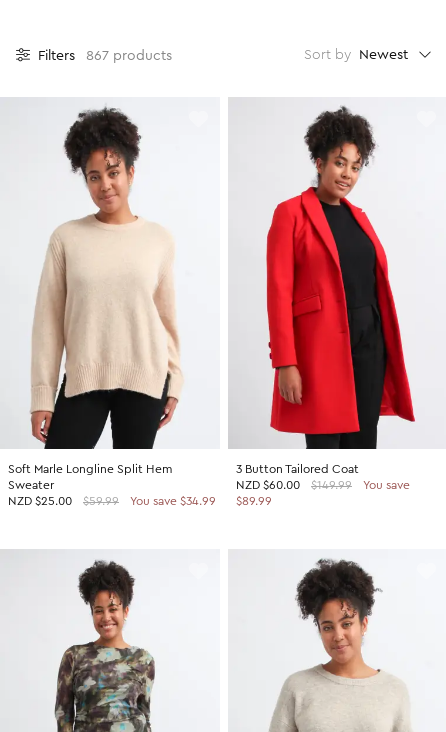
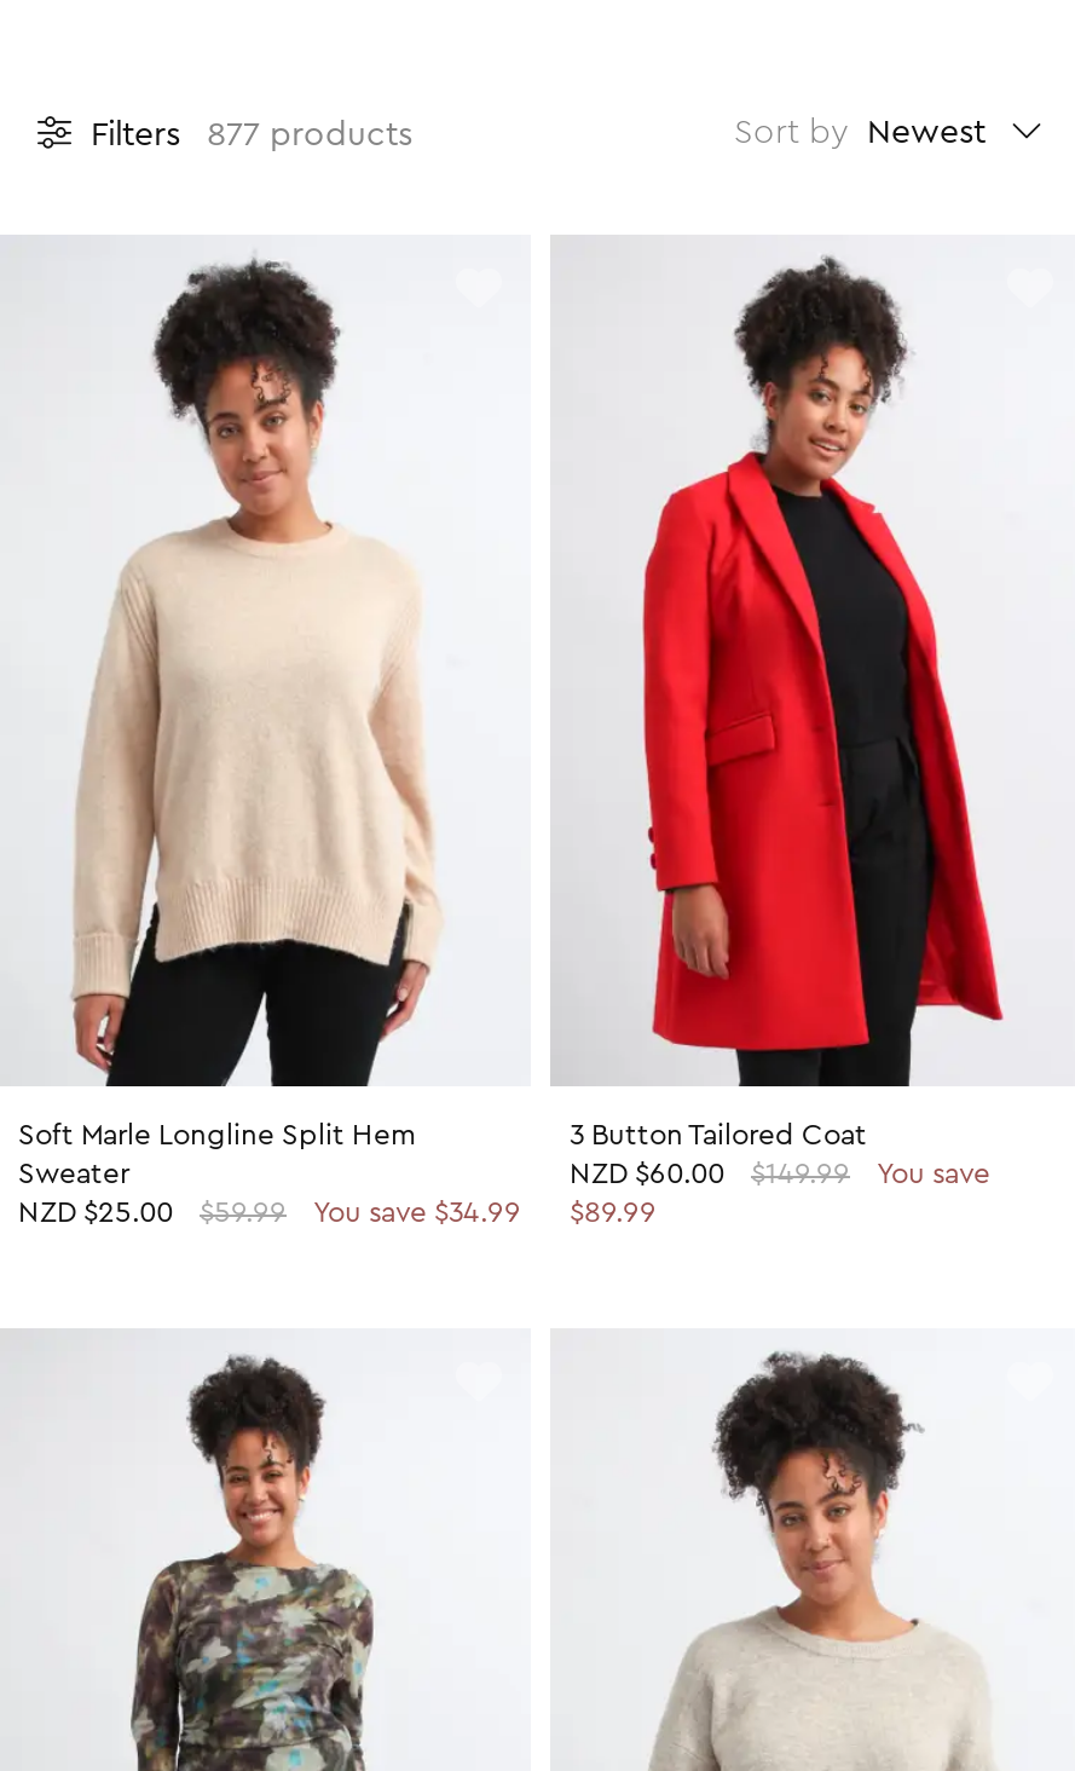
- Filters 867 products
+ Filters 877 products
